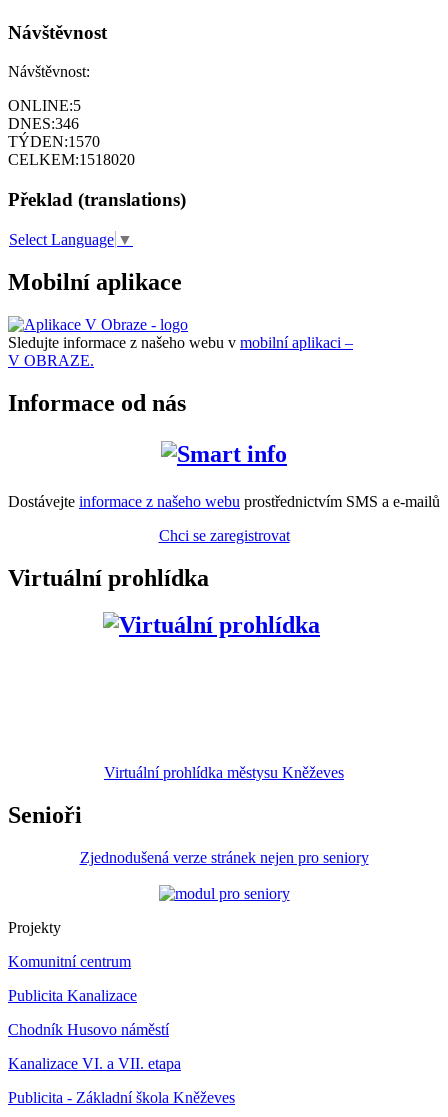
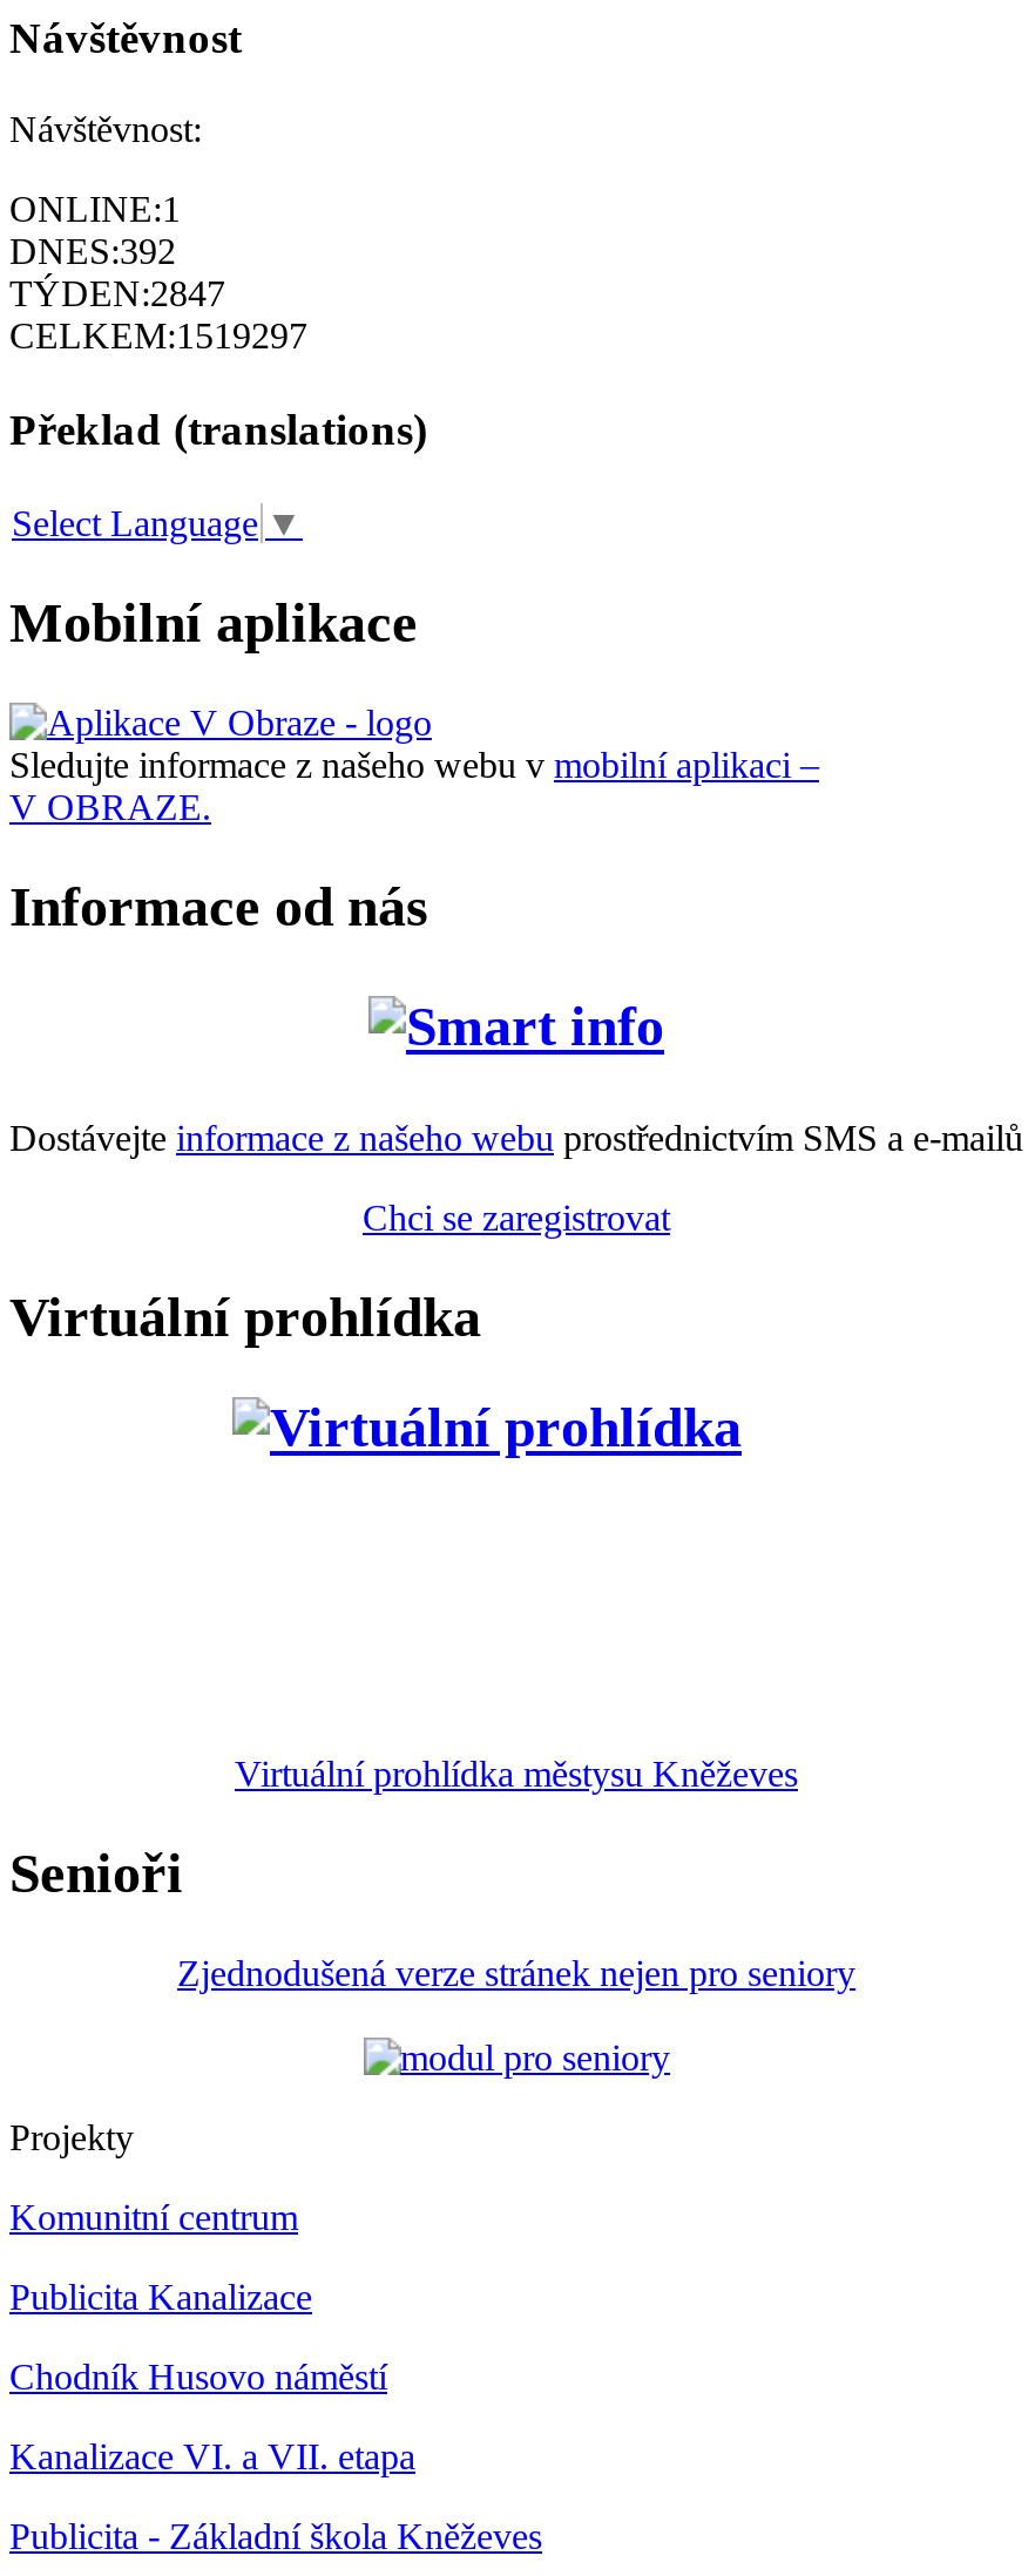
- ONLINE:5
+ ONLINE:1

- DNES:346
+ DNES:392

- TÝDEN:1570
+ TÝDEN:2847

- CELKEM:1518020
+ CELKEM:1519297
